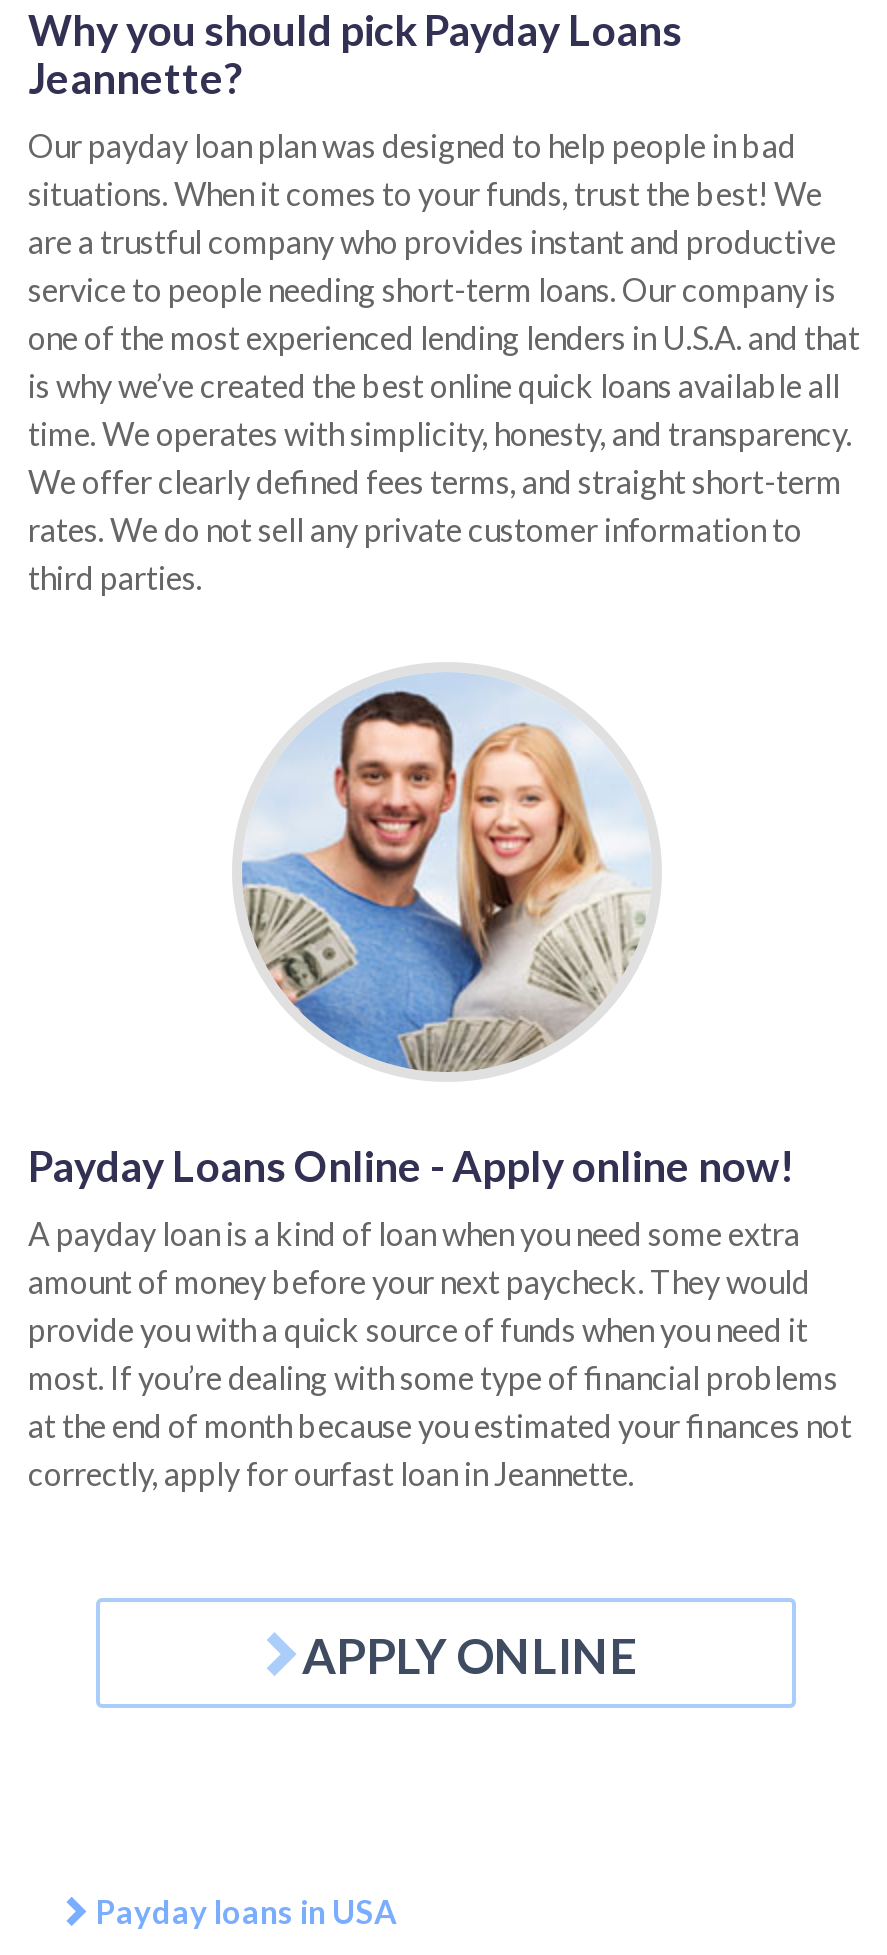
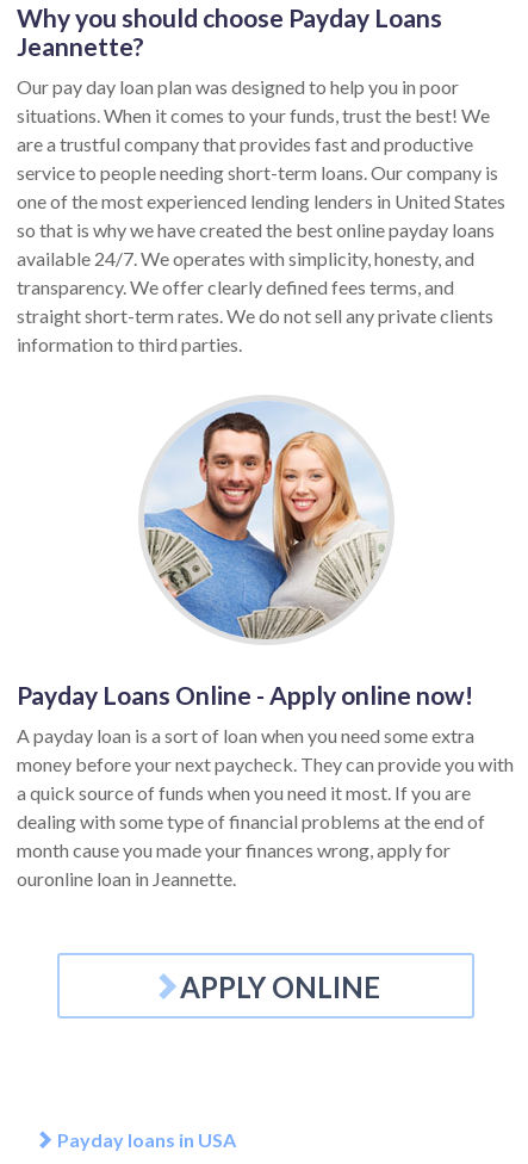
- Why you should pick Payday Loans
+ Why you should choose Payday Loans

- Our payday loan plan was designed to help people in bad
+ Our pay day loan plan was designed to help you in poor

- are a trustful company who provides instant and productive
+ are a trustful company that provides fast and productive

- one of the most experienced lending lenders in U.S.A. and that
- is why we’ve created the best online quick loans available all
- time. We operates with simplicity, honesty, and transparency.
- We offer clearly defined fees terms, and straight short-term
- rates. We do not sell any private customer information to
- third parties.
+ one of the most experienced lending lenders in United States
+ so that is why we have created the best online payday loans
+ available 24/7. We operates with simplicity, honesty, and
+ transparency. We offer clearly defined fees terms, and
+ straight short-term rates. We do not sell any private clients
+ information to third parties.

- A payday loan is a kind of loan when you need some extra
- amount of money before your next paycheck. They would
- provide you with a quick source of funds when you need it
- most. If you’re dealing with some type of financial problems
- at the end of month because you estimated your finances not
- correctly, apply for ourfast loan in Jeannette.
+ A payday loan is a sort of loan when you need some extra
+ money before your next paycheck. They can provide you with
+ a quick source of funds when you need it most. If you are
+ dealing with some type of financial problems at the end of
+ month cause you made your finances wrong, apply for
+ ouronline loan in Jeannette.
